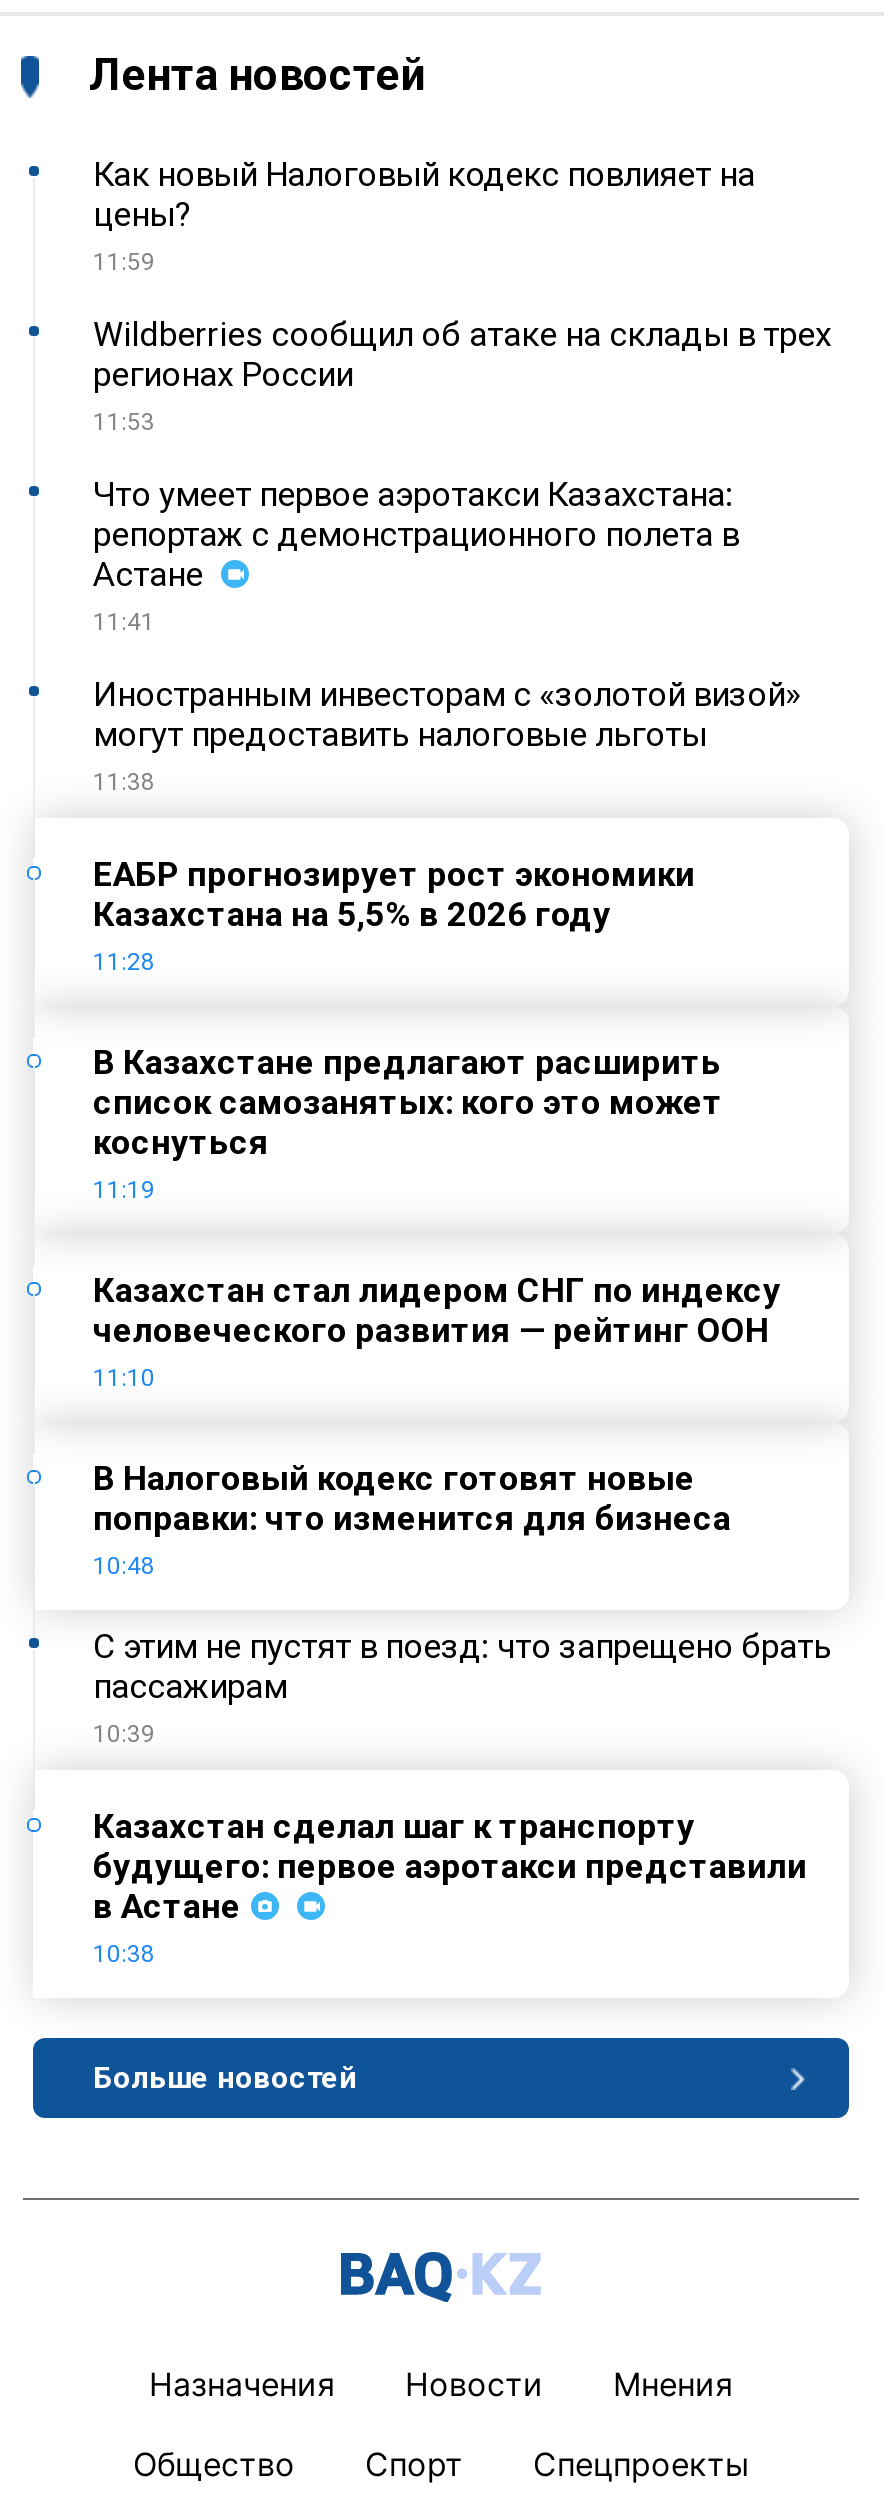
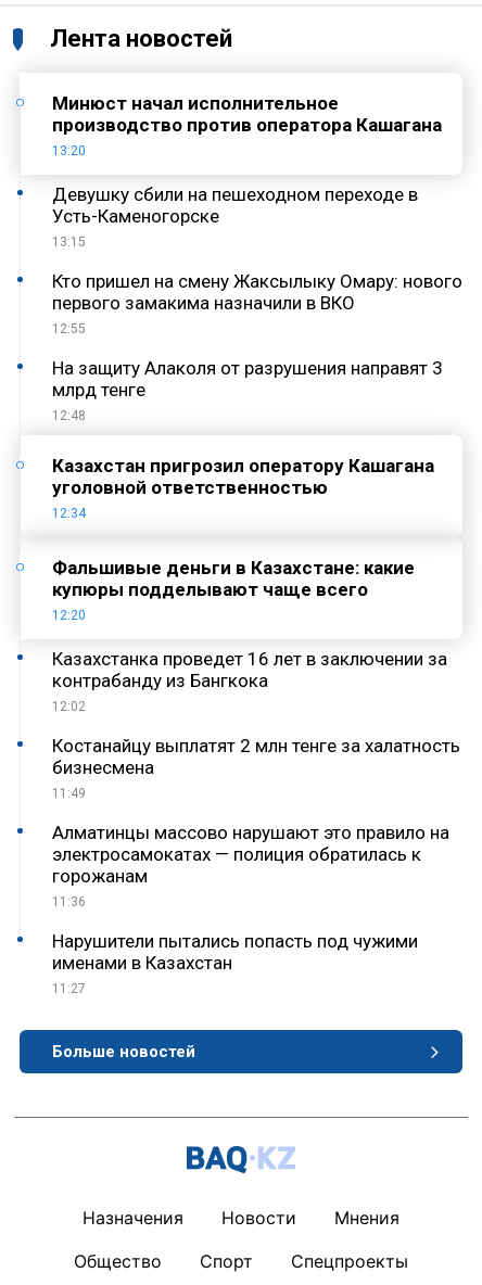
- Как новый Налоговый кодекс повлияет на
- цены?
- 11:59
+ Минюст начал исполнительное
+ производство против оператора Кашагана
+ 13:20

- Wildberries сообщил об атаке на склады в трех
- регионах России
- 11:53
+ Девушку сбили на пешеходном переходе в
+ Усть-Каменогорске
+ 13:15

- Что умеет первое аэротакси Казахстана:
- репортаж с демонстрационного полета в
- Астане
- 11:41
+ Кто пришел на смену Жаксылыку Омару: нового
+ первого замакима назначили в ВКО
+ 12:55

- Иностранным инвесторам с «золотой визой»
- могут предоставить налоговые льготы
- 11:38
+ На защиту Алаколя от разрушения направят 3
+ млрд тенге
+ 12:48

- ЕАБР прогнозирует рост экономики
- Казахстана на 5,5% в 2026 году
- 11:28
+ Казахстан пригрозил оператору Кашагана
+ уголовной ответственностью
+ 12:34

- В Казахстане предлагают расширить
- список самозанятых: кого это может
- коснуться
- 11:19
+ Фальшивые деньги в Казахстане: какие
+ купюры подделывают чаще всего
+ 12:20

- Казахстан стал лидером СНГ по индексу
- человеческого развития — рейтинг ООН
- 11:10
+ Казахстанка проведет 16 лет в заключении за
+ контрабанду из Бангкока
+ 12:02

- В Налоговый кодекс готовят новые
- поправки: что изменится для бизнеса
- 10:48
+ Костанайцу выплатят 2 млн тенге за халатность
+ бизнесмена
+ 11:49

- С этим не пустят в поезд: что запрещено брать
- пассажирам
- 10:39
+ Алматинцы массово нарушают это правило на
+ электросамокатах — полиция обратилась к
+ горожанам
+ 11:36

- Казахстан сделал шаг к транспорту
- будущего: первое аэротакси представили
- в Астане
- 10:38
+ Нарушители пытались попасть под чужими
+ именами в Казахстан
+ 11:27
